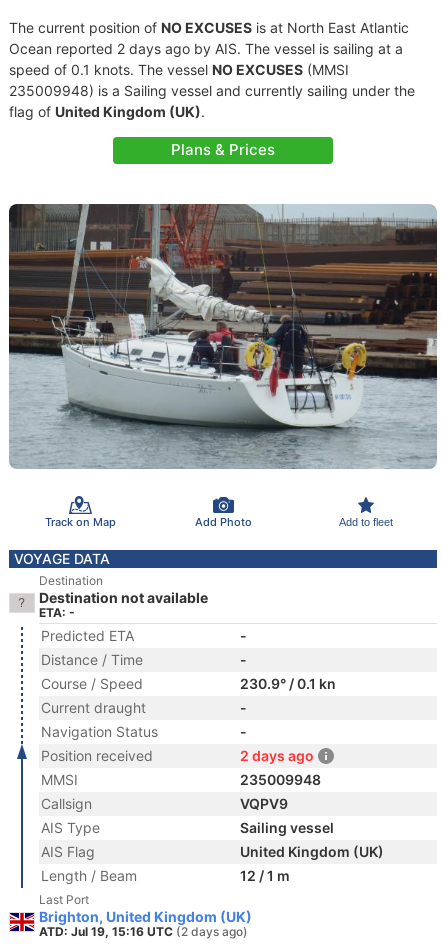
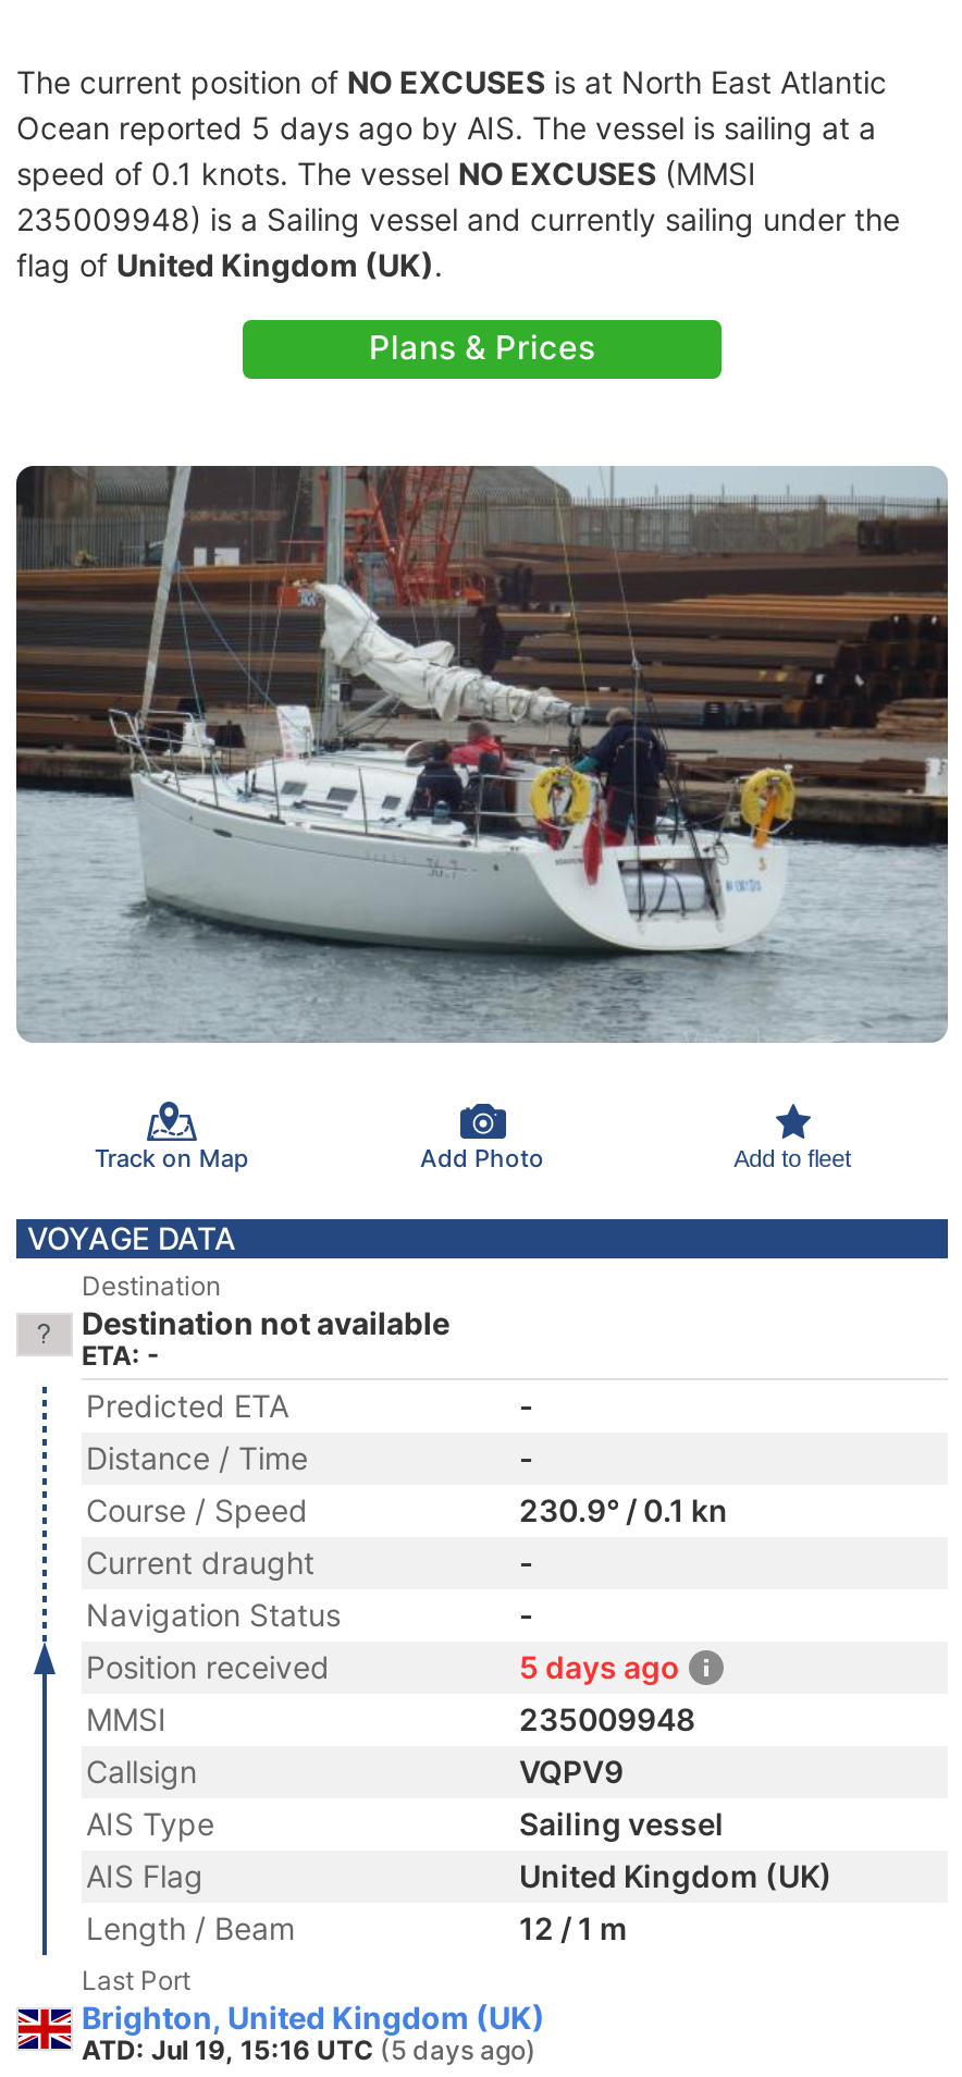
- Ocean reported 2 days ago by AIS. The vessel is sailing at a
+ Ocean reported 5 days ago by AIS. The vessel is sailing at a

- 2 days ago
+ 5 days ago

- ATD: Jul 19, 15:16 UTC (2 days ago)
+ ATD: Jul 19, 15:16 UTC (5 days ago)
